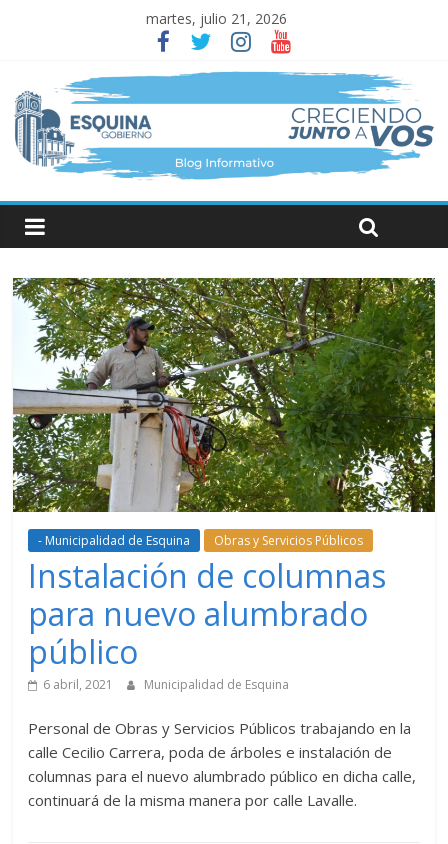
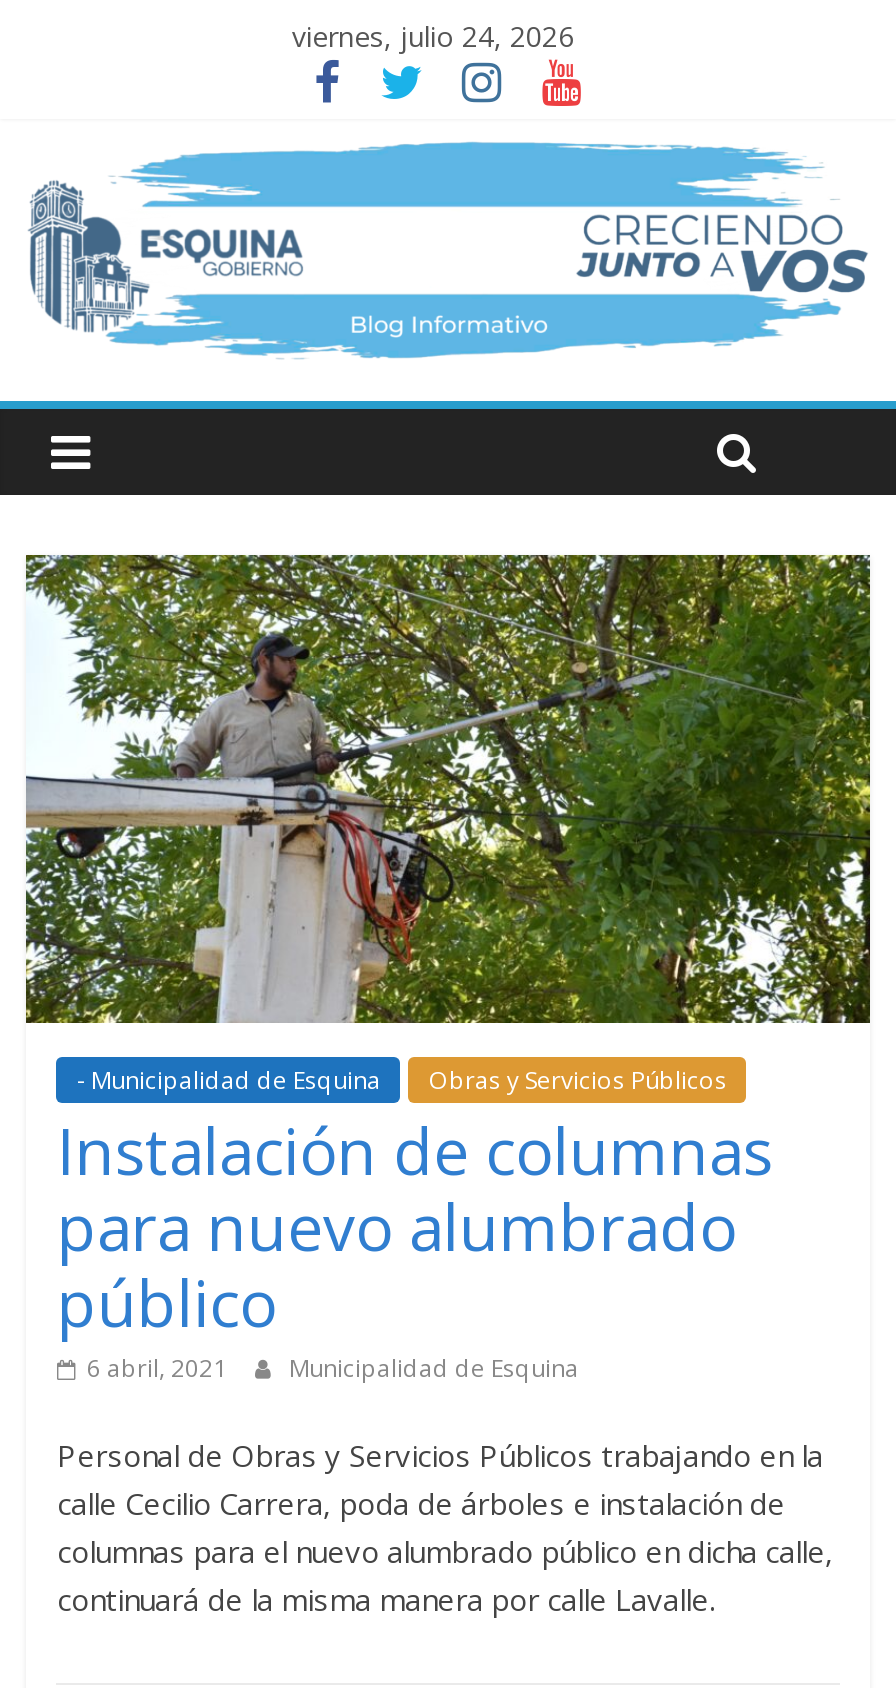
- martes, julio 21, 2026
+ viernes, julio 24, 2026
